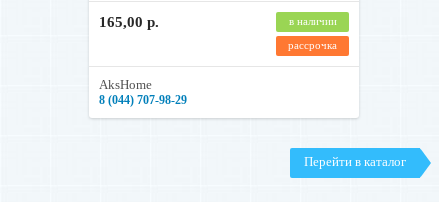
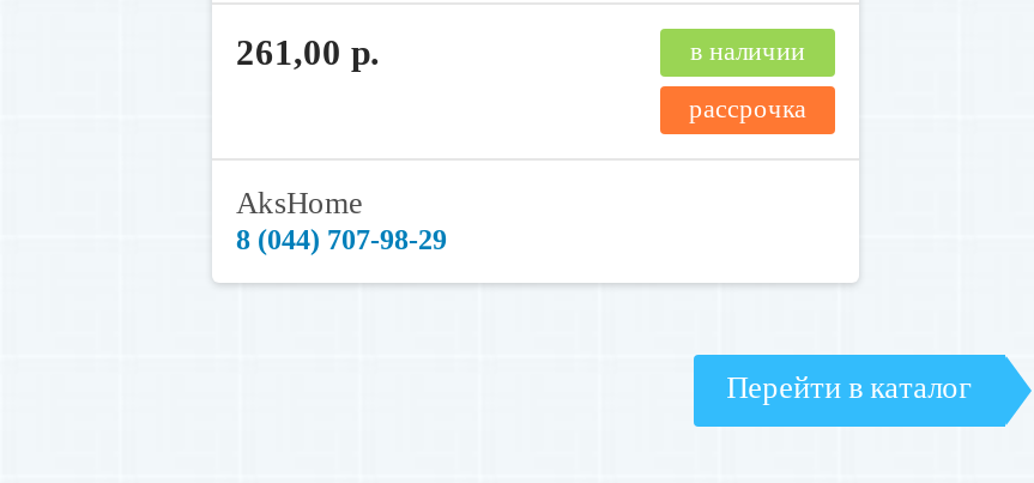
- 165,00 р.
+ 261,00 р.
